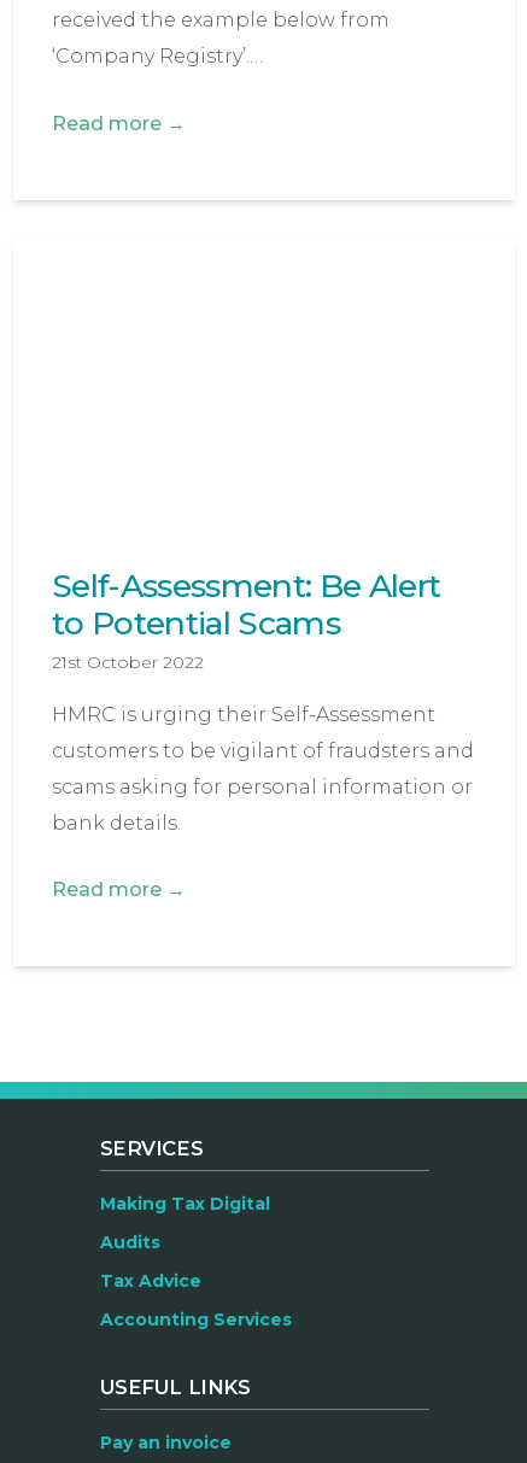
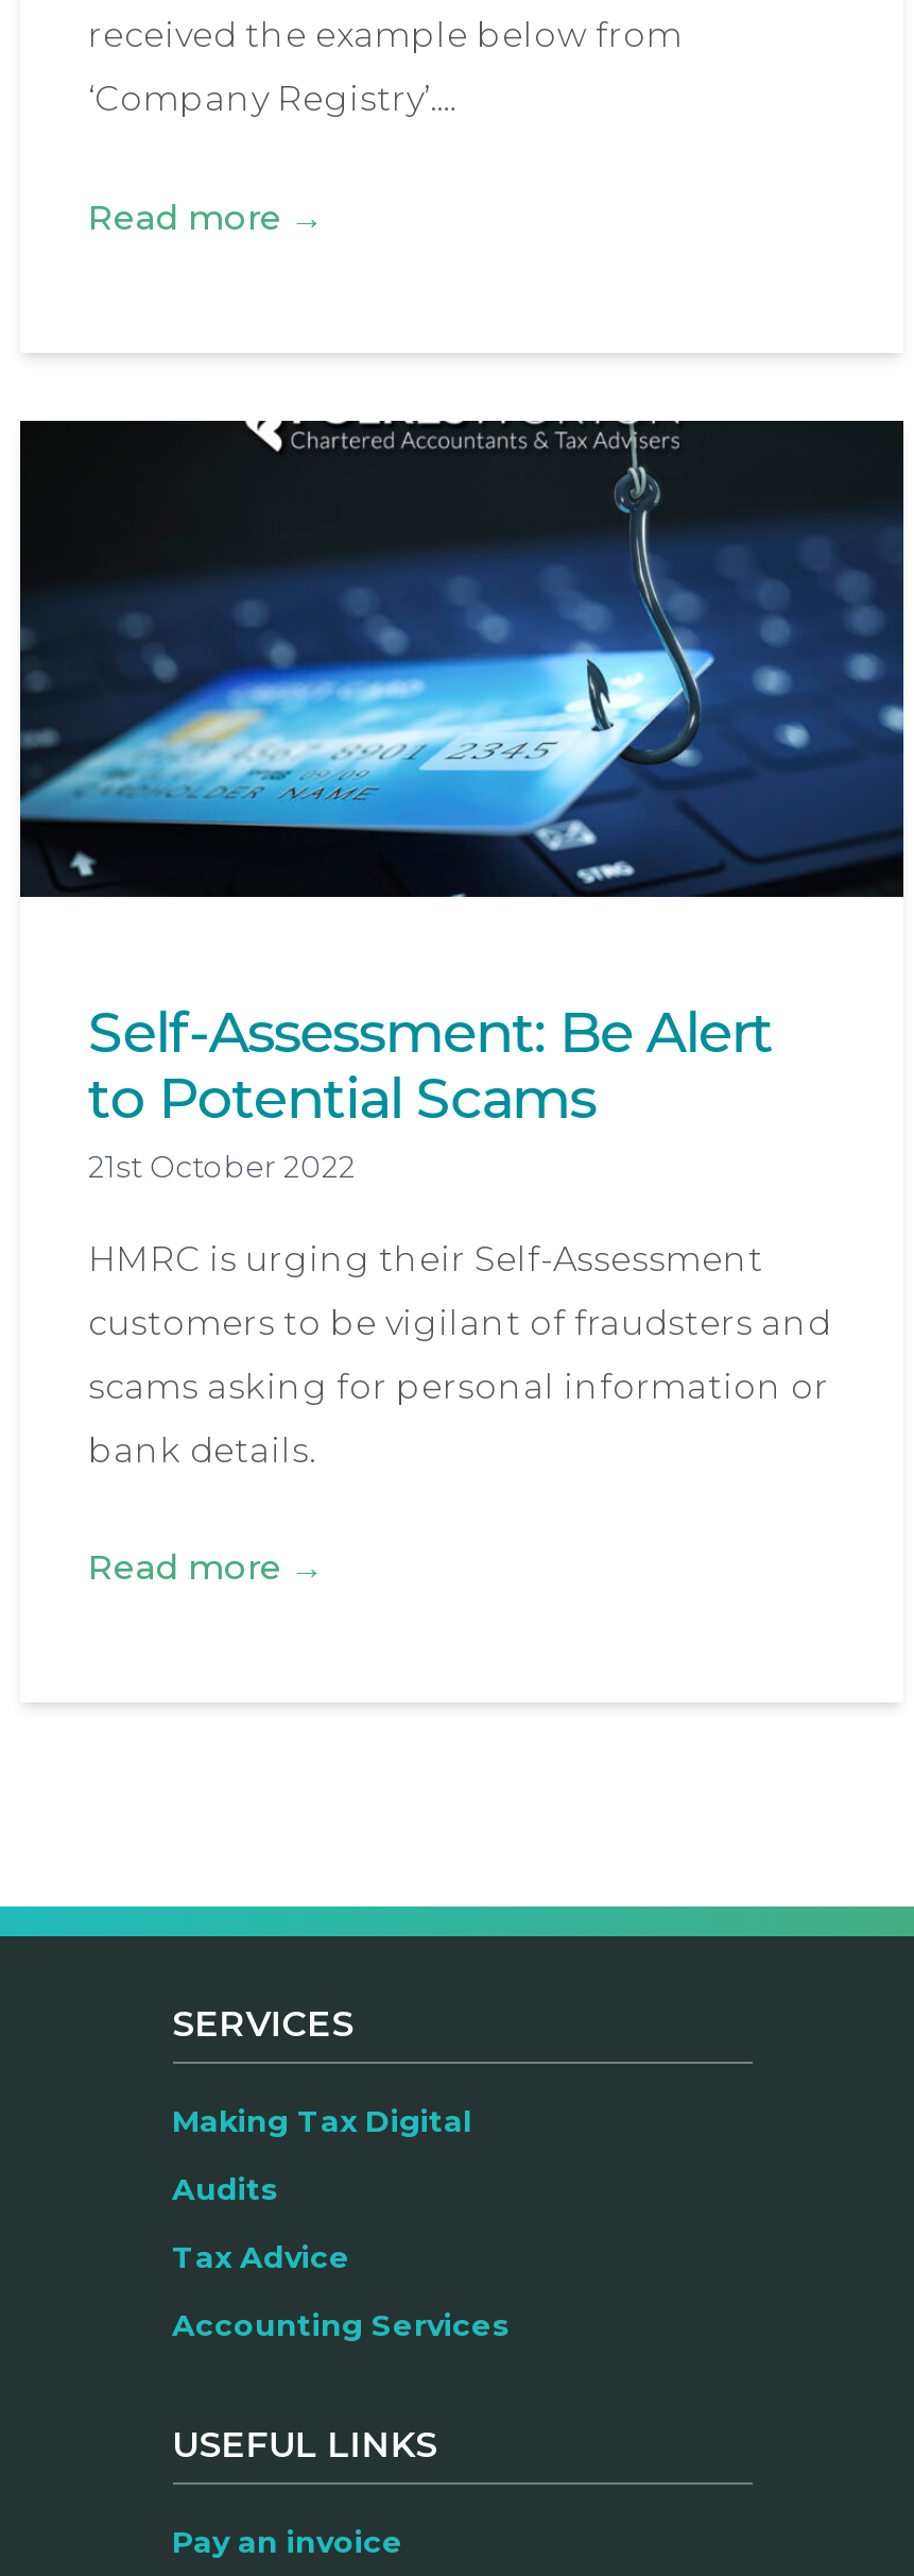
+ [image]
